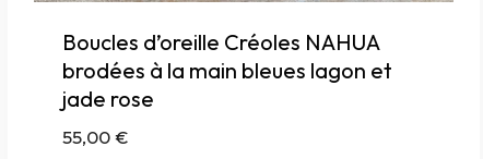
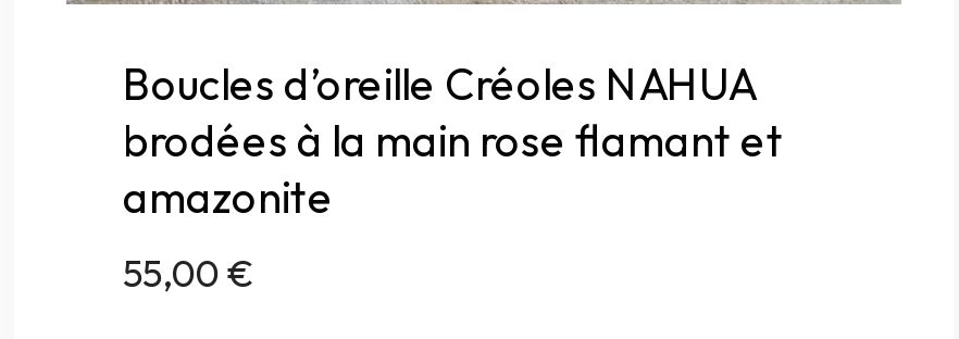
- brodées à la main bleues lagon et
- jade rose
+ brodées à la main rose flamant et
+ amazonite
